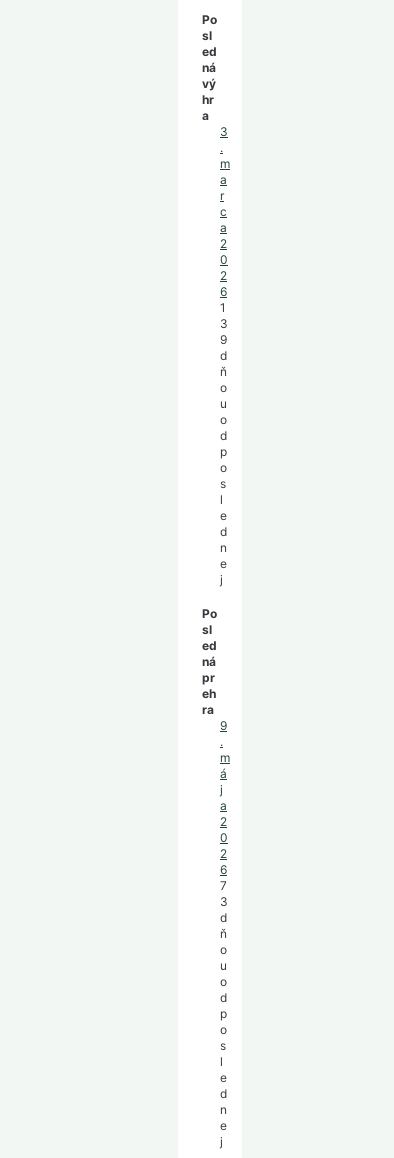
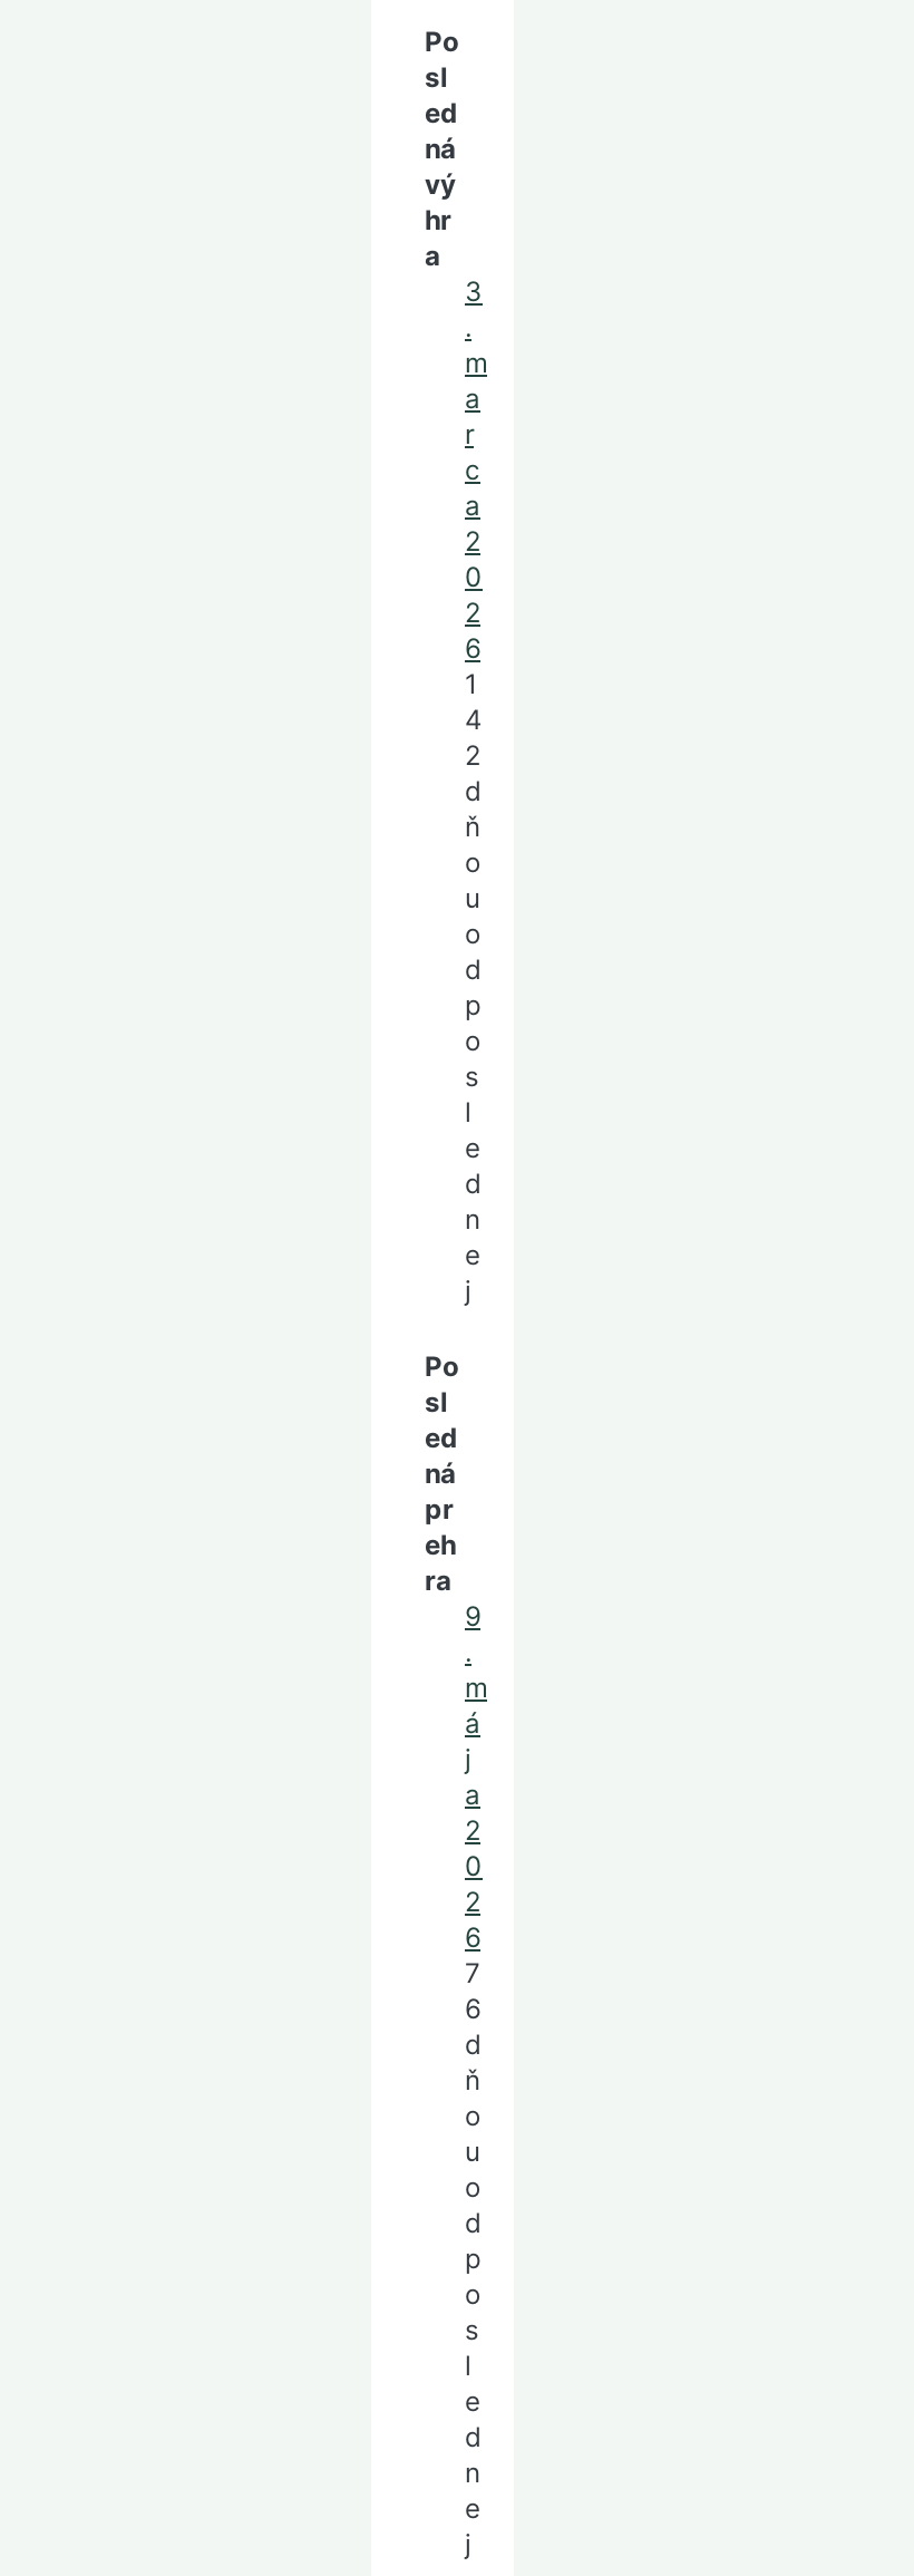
- 3
+ 4

- 9
+ 2

- 3
+ 6
